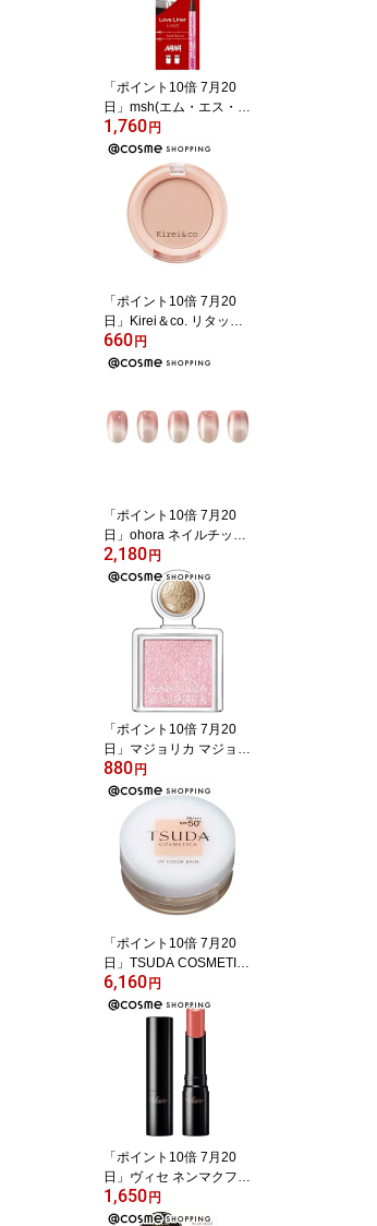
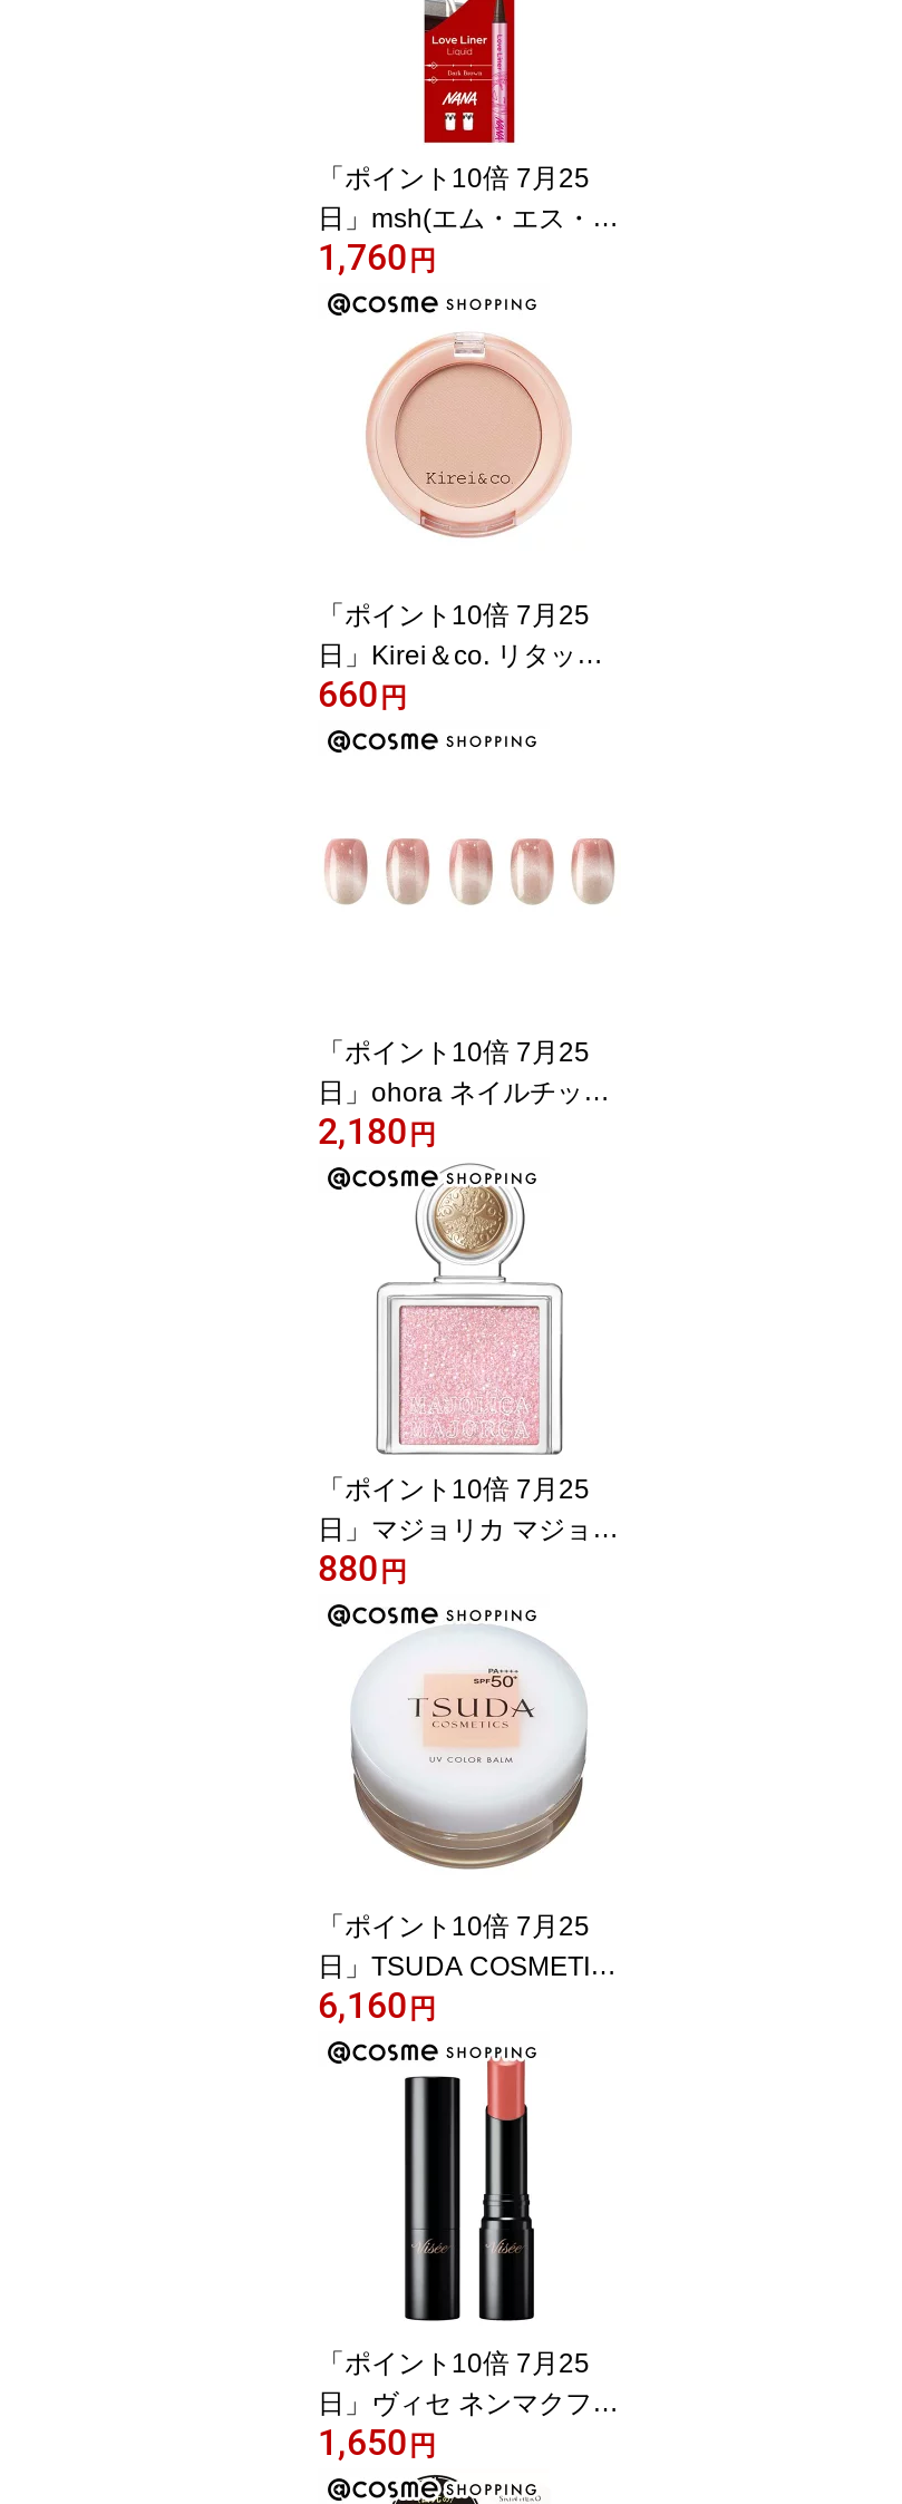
- 「ポイント10倍 7月20
+ 「ポイント10倍 7月25

- 「ポイント10倍 7月20
+ 「ポイント10倍 7月25

- 「ポイント10倍 7月20
+ 「ポイント10倍 7月25

- 「ポイント10倍 7月20
+ 「ポイント10倍 7月25

- 「ポイント10倍 7月20
+ 「ポイント10倍 7月25

- 「ポイント10倍 7月20
+ 「ポイント10倍 7月25
